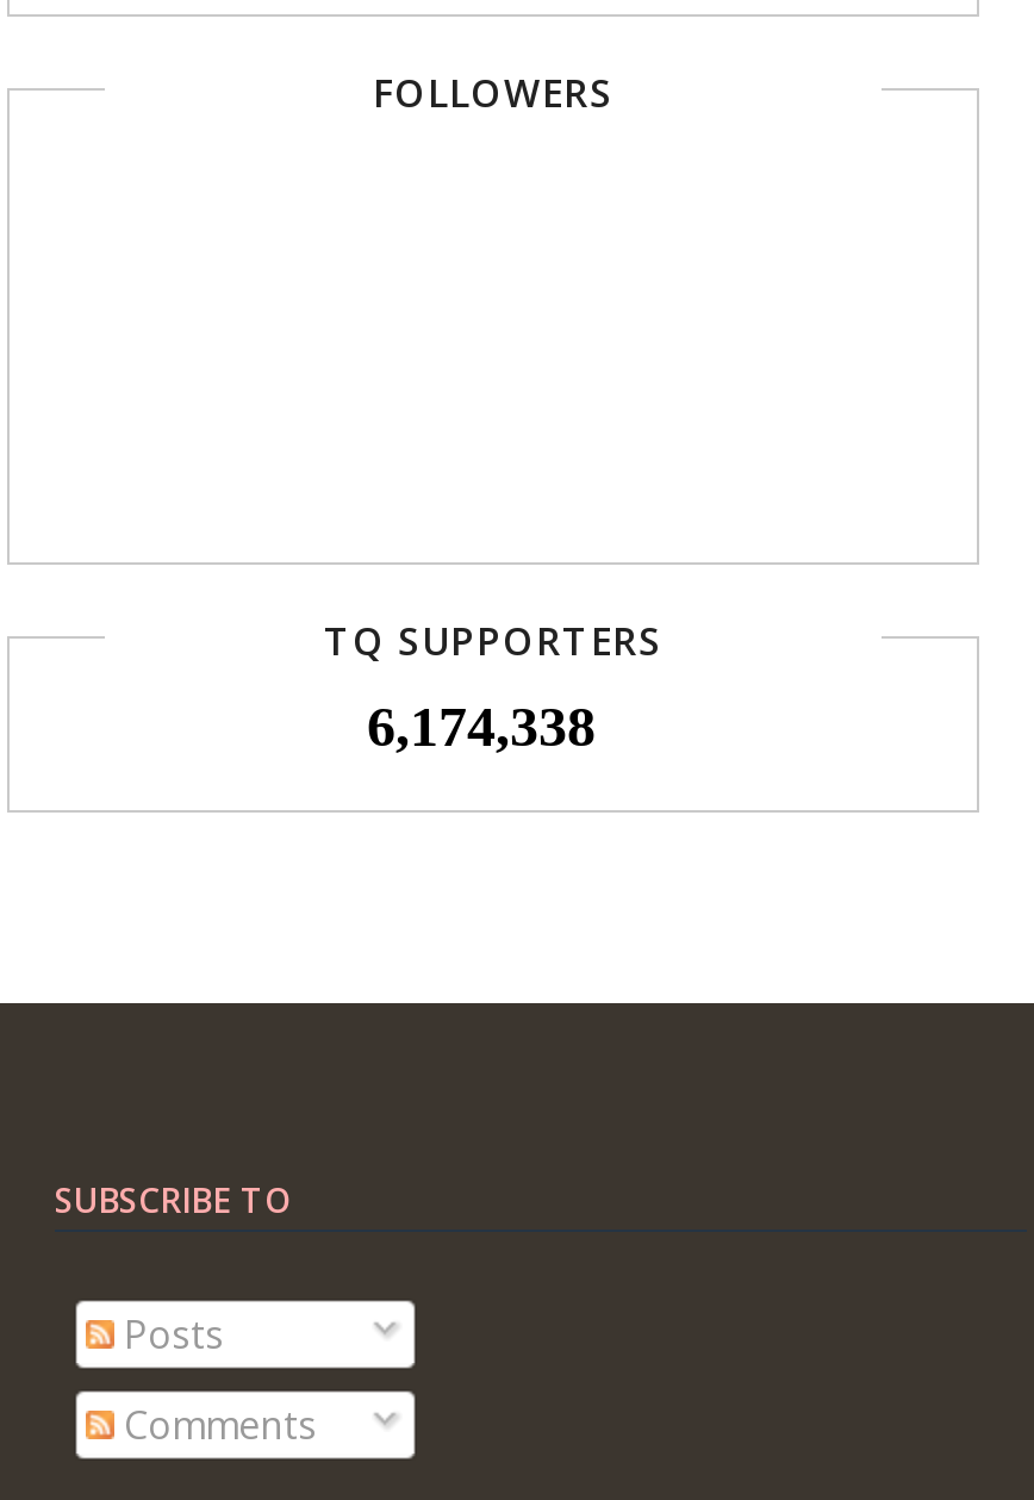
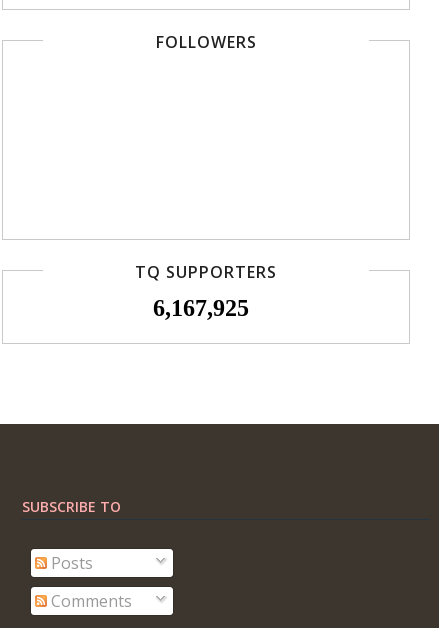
- 6,174,338
+ 6,167,925
